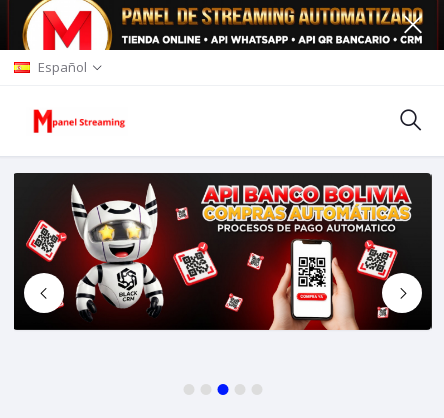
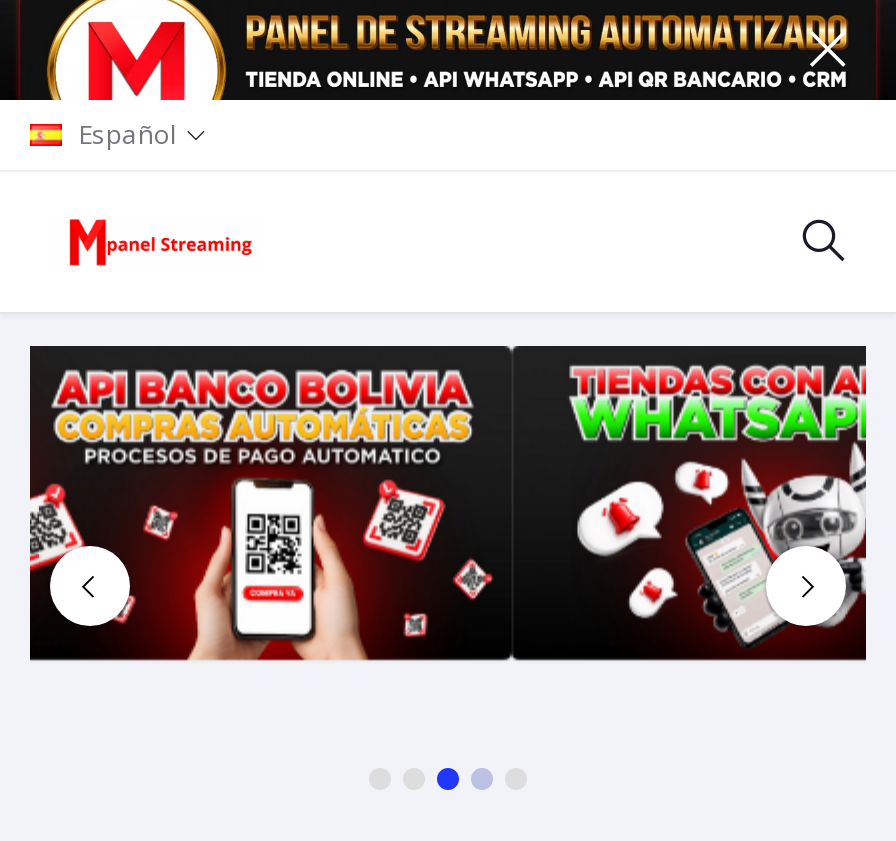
- [image]
+ [image]
